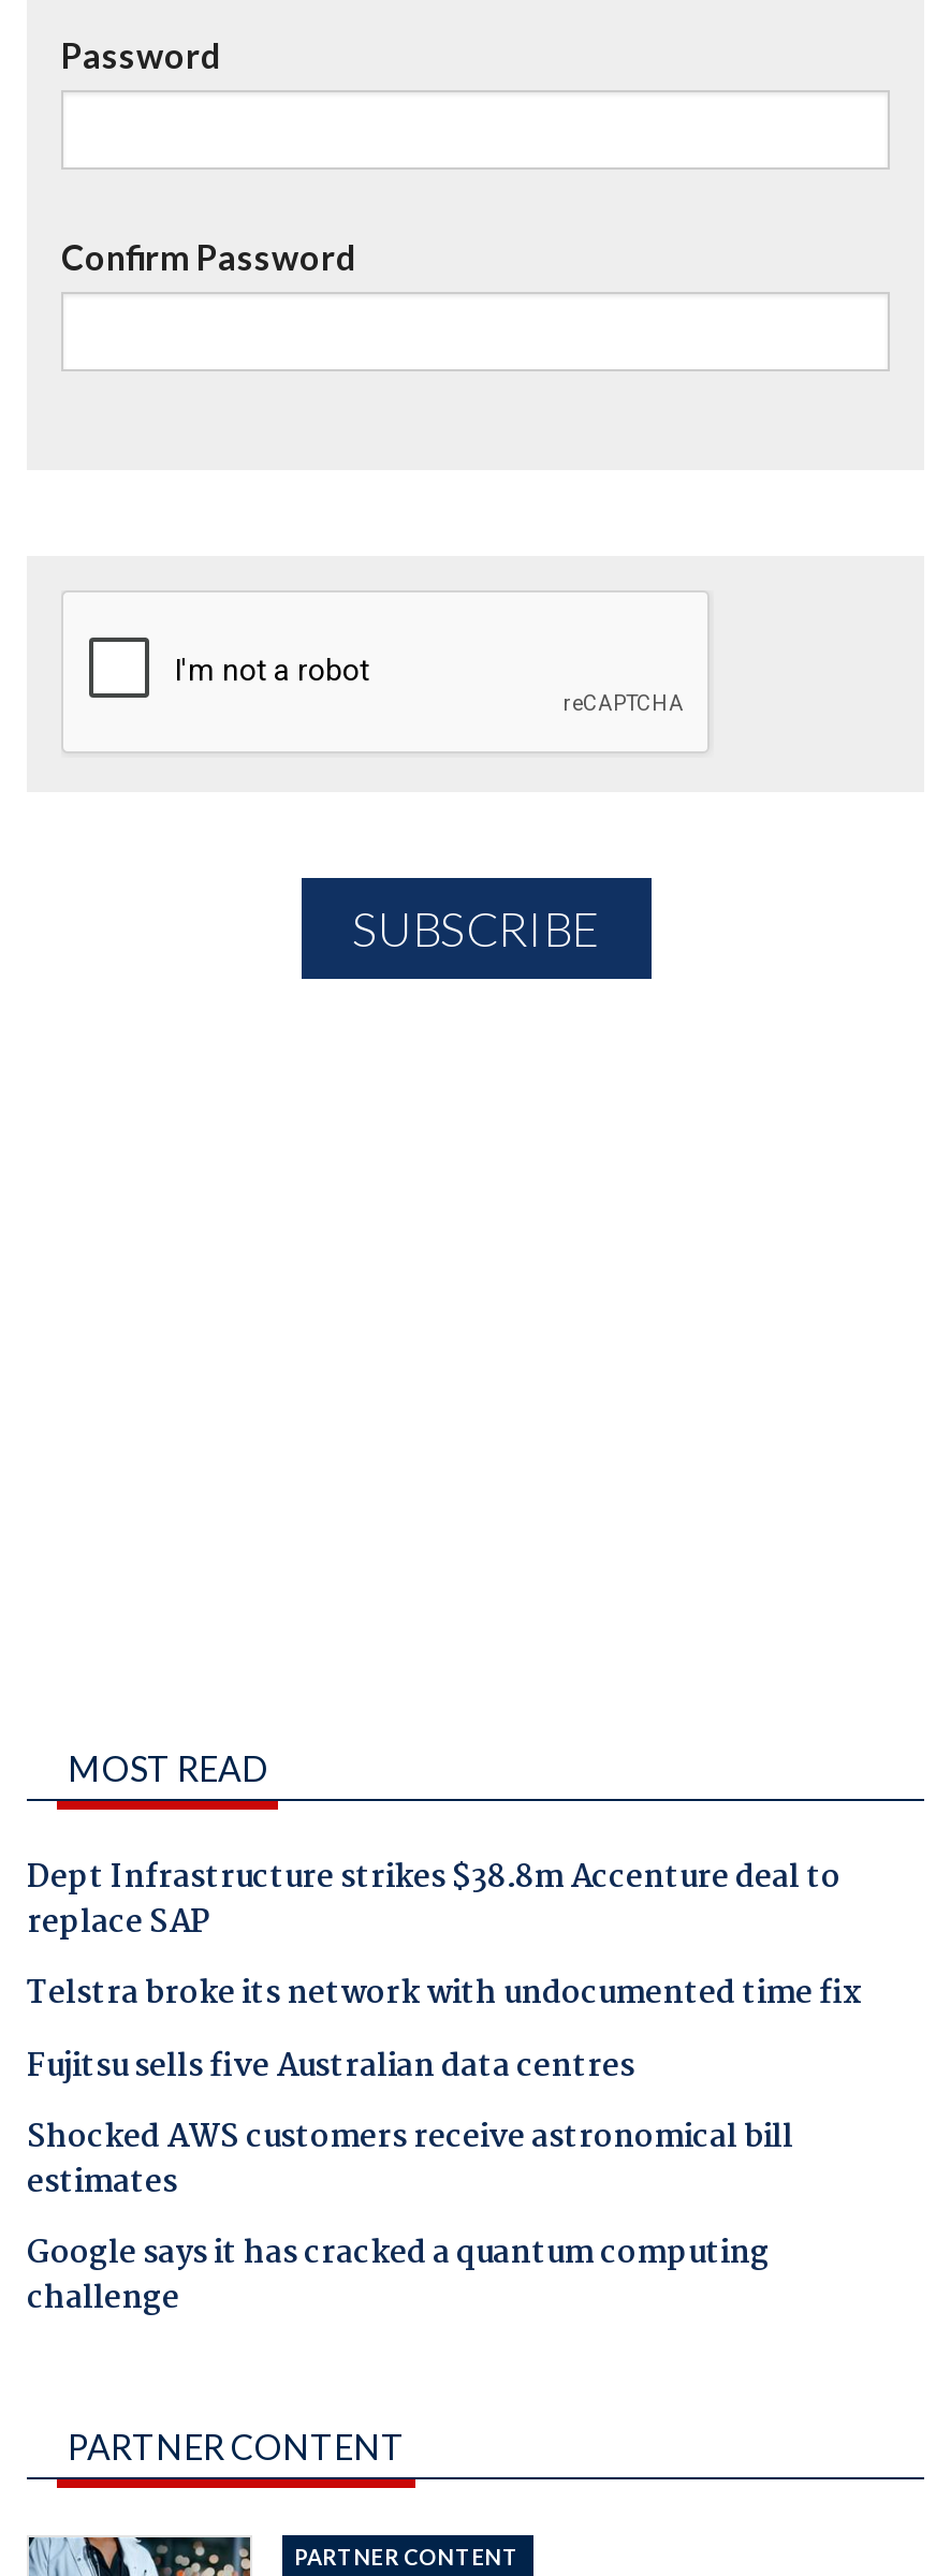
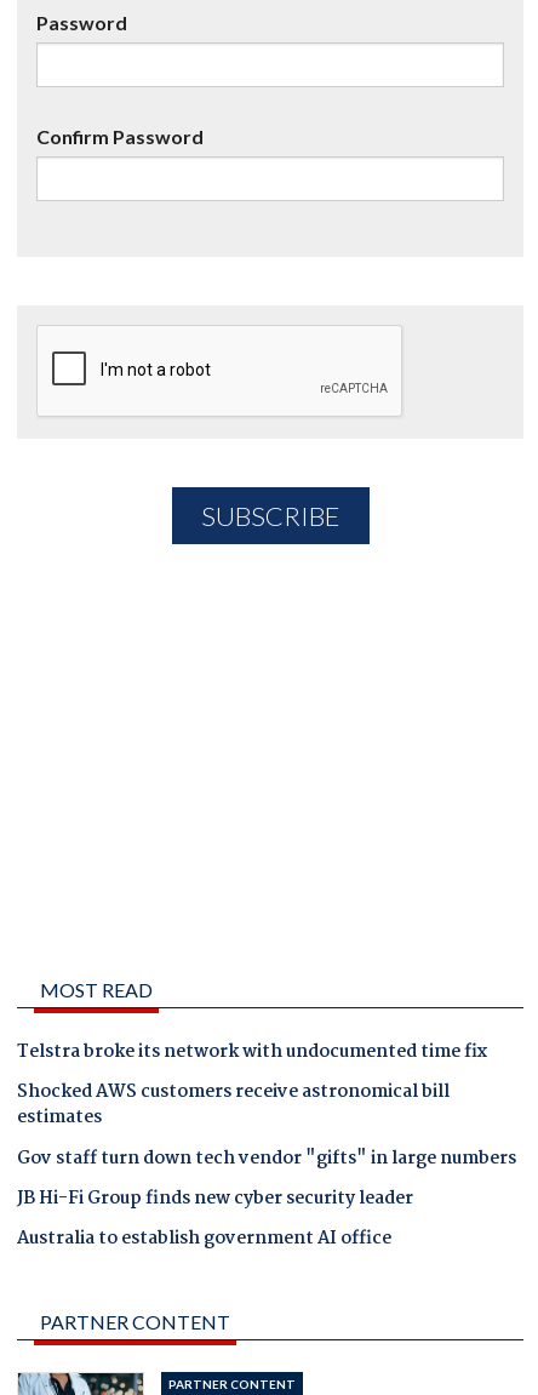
- Dept Infrastructure strikes $38.8m Accenture deal to
- replace SAP

- Fujitsu sells five Australian data centres

moved up: Shocked AWS customers receive astronomical bill | estimates

- Google says it has cracked a quantum computing
- challenge
+ Gov staff turn down tech vendor "gifts" in large numbers
+ JB Hi-Fi Group finds new cyber security leader
+ Australia to establish government AI office
